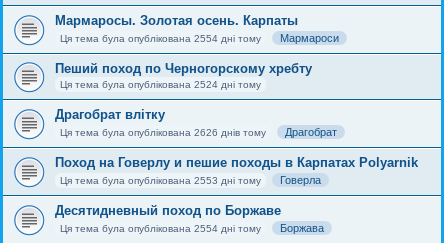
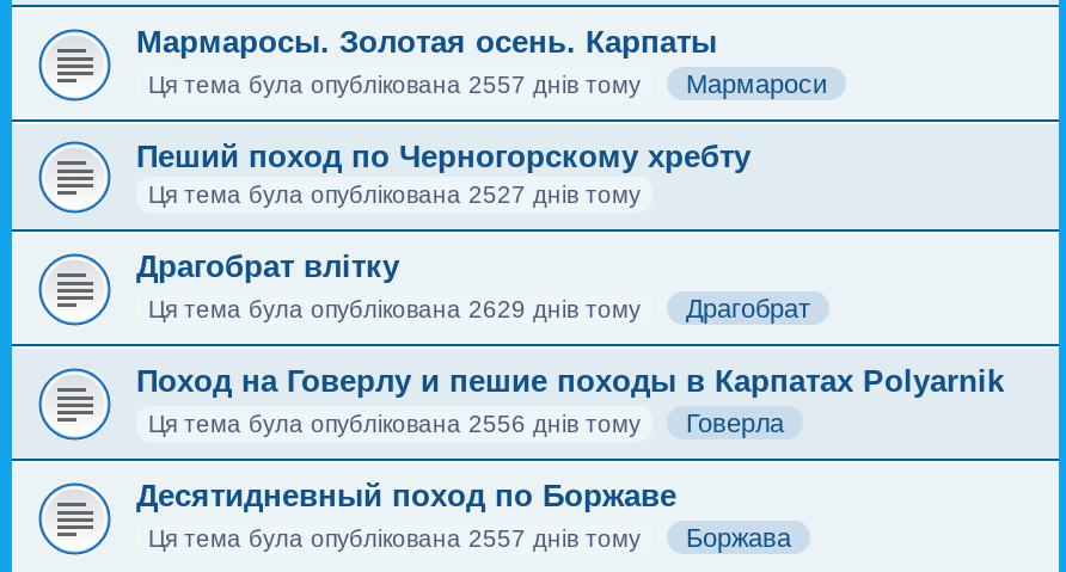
- Ця тема була опублікована 2554 дні тому
+ Ця тема була опублікована 2557 днів тому

- Ця тема була опублікована 2524 дні тому
+ Ця тема була опублікована 2527 днів тому

- Ця тема була опублікована 2626 днів тому
+ Ця тема була опублікована 2629 днів тому

- Ця тема була опублікована 2553 дні тому
+ Ця тема була опублікована 2556 днів тому

- Ця тема була опублікована 2554 дні тому
+ Ця тема була опублікована 2557 днів тому
